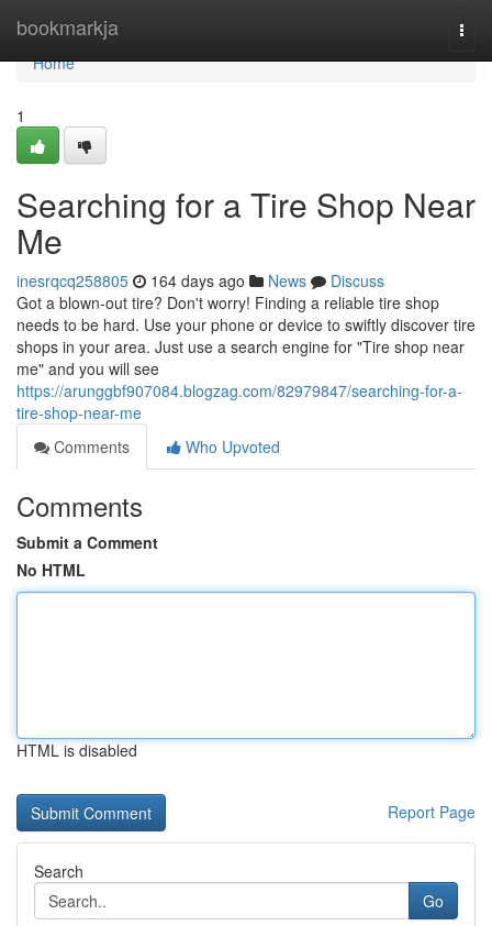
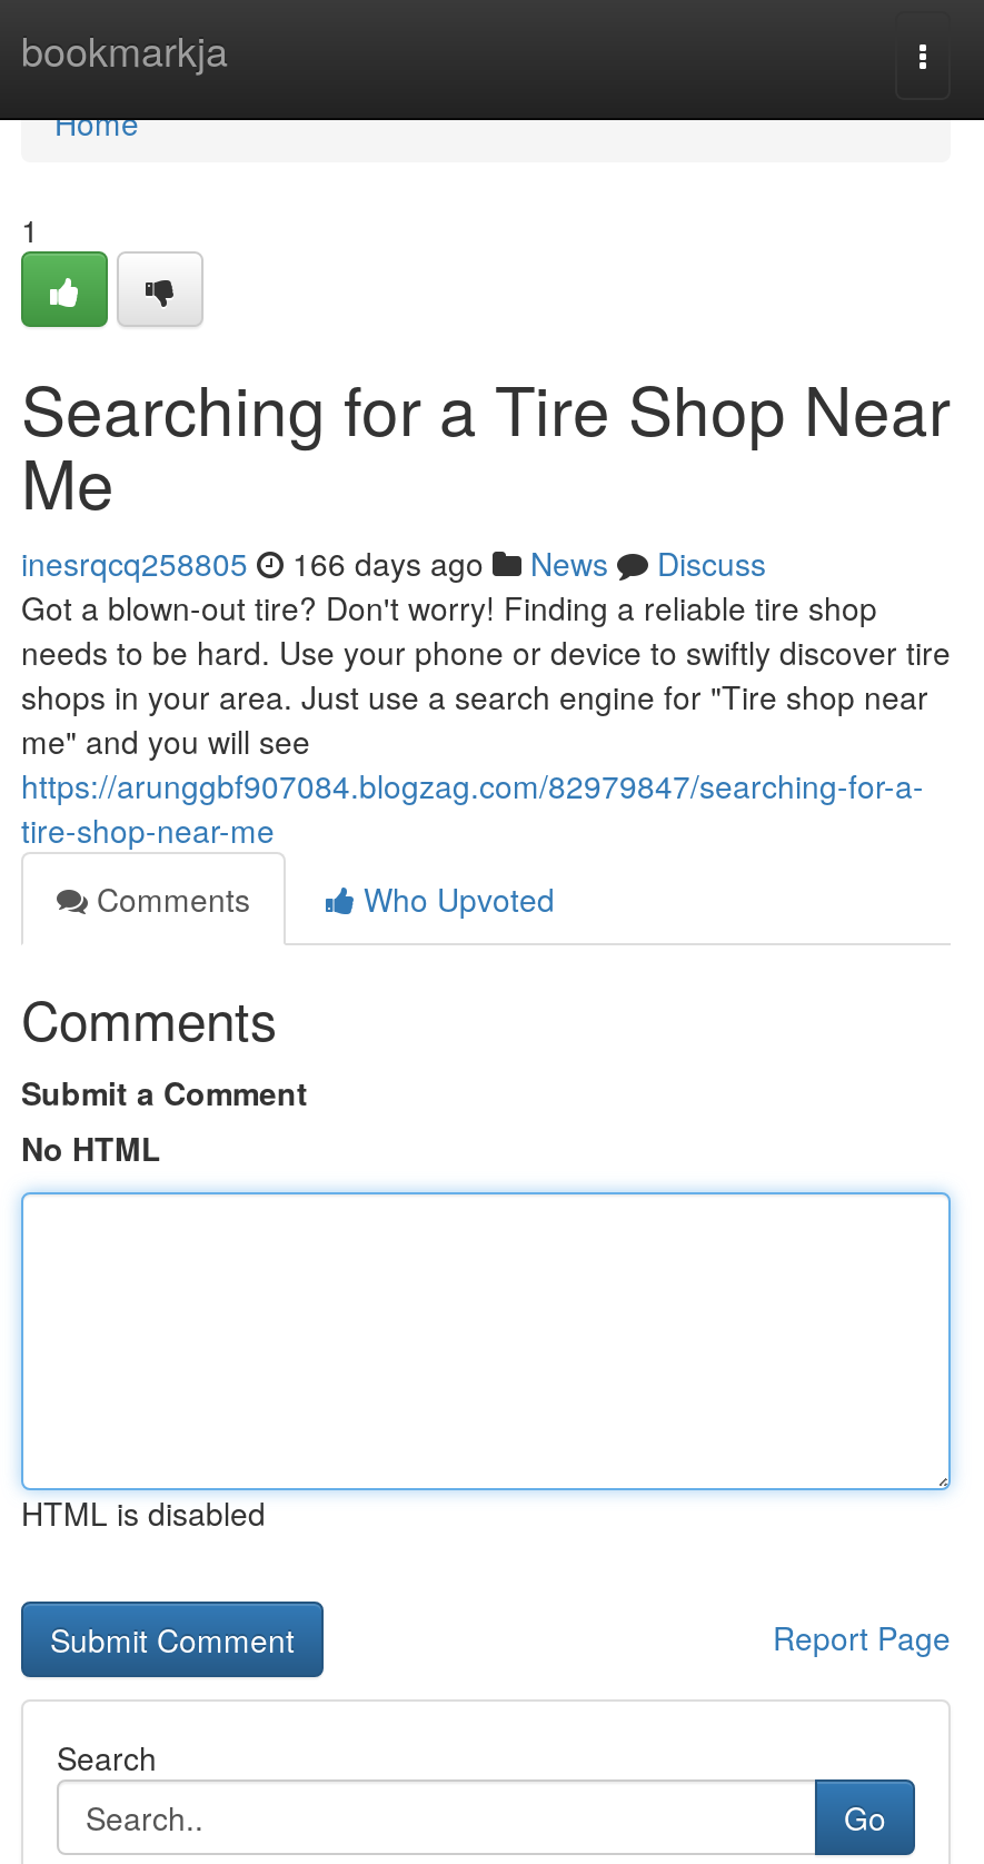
- inesrqcq258805 164 days ago News Discuss
+ inesrqcq258805 166 days ago News Discuss
